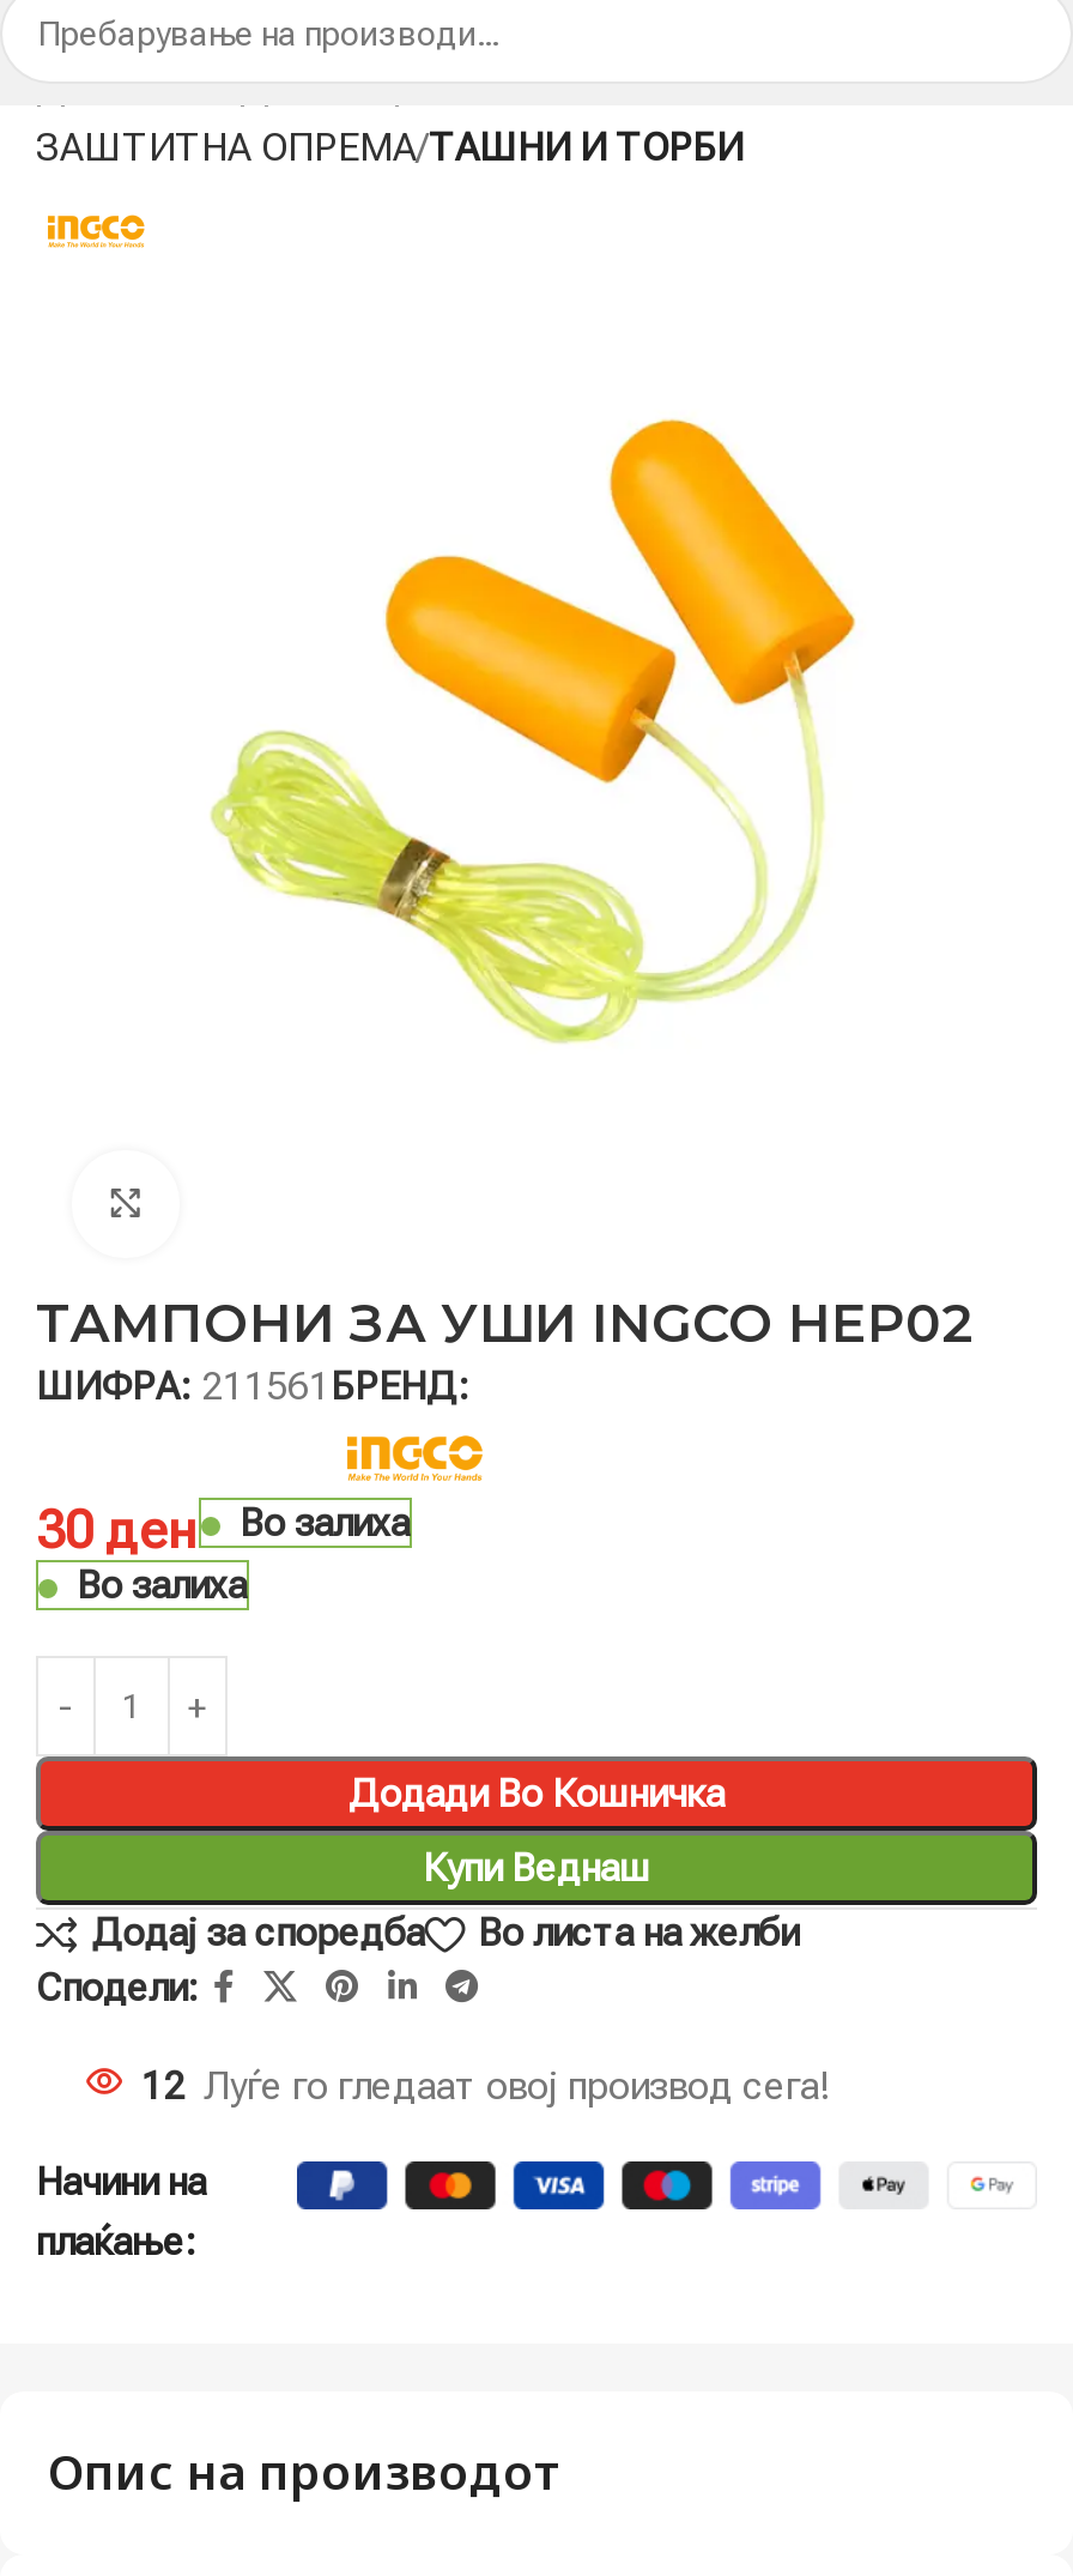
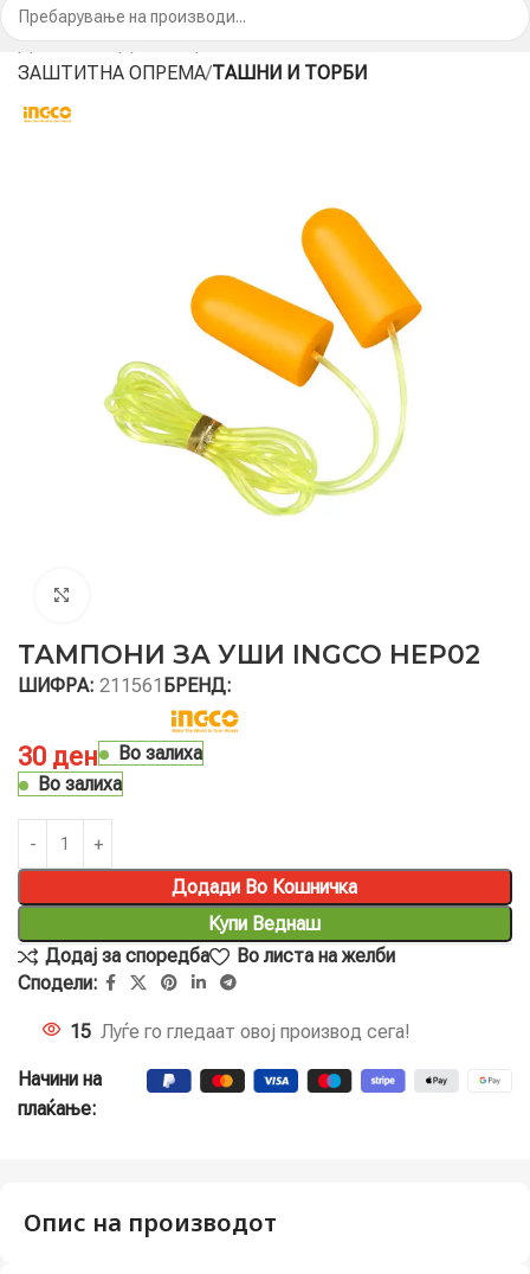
- 12 Луѓе го гледаат овој производ сега!
+ 15 Луѓе го гледаат овој производ сега!
